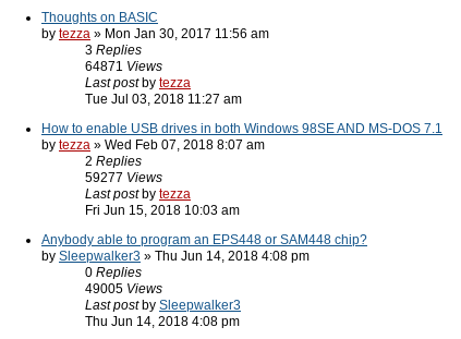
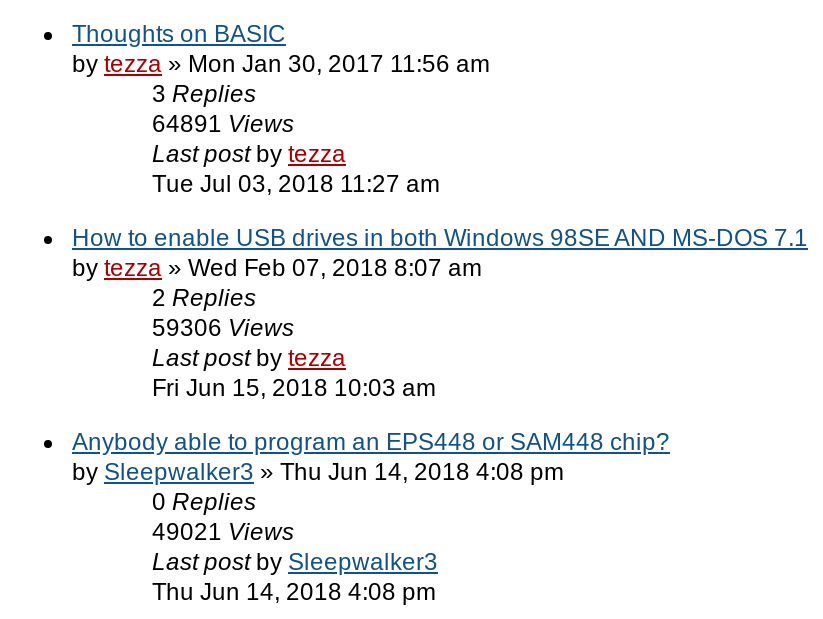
- 64871 Views
+ 64891 Views

- 59277 Views
+ 59306 Views

- 49005 Views
+ 49021 Views
